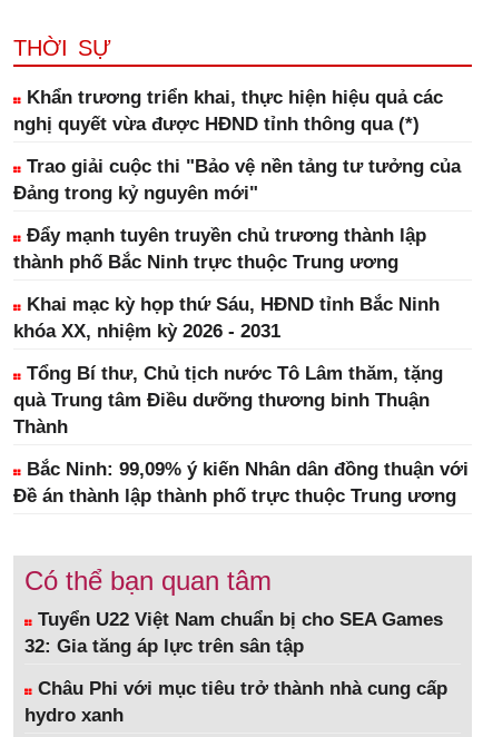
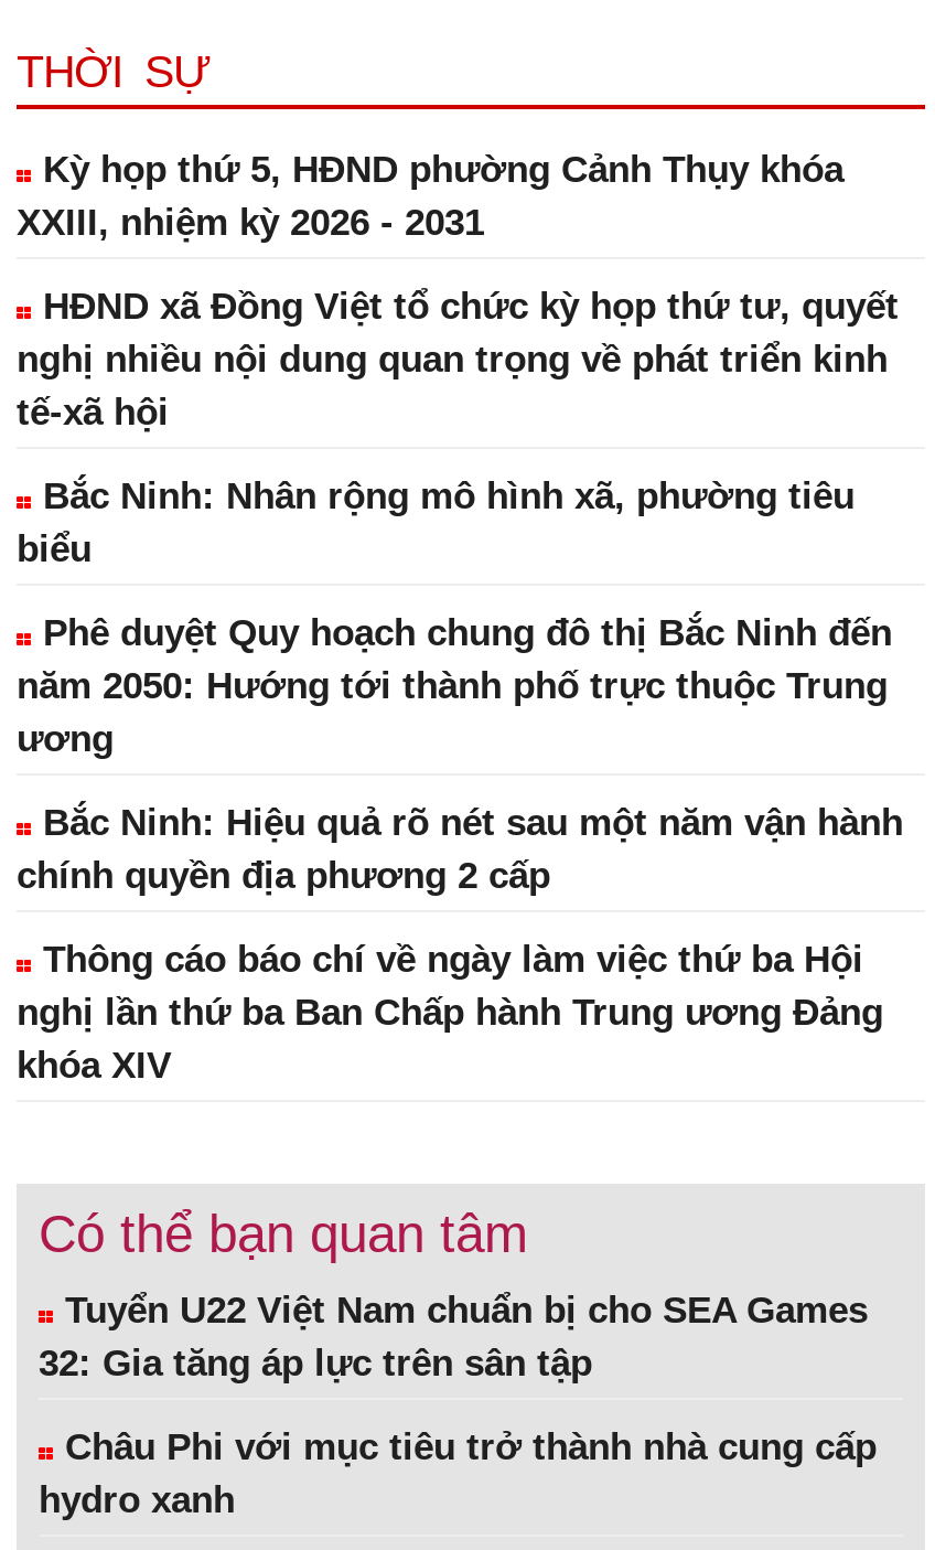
- Khẩn trương triển khai, thực hiện hiệu quả các
- nghị quyết vừa được HĐND tỉnh thông qua (*)
+ Kỳ họp thứ 5, HĐND phường Cảnh Thụy khóa
+ XXIII, nhiệm kỳ 2026 - 2031

- Trao giải cuộc thi "Bảo vệ nền tảng tư tưởng của
- Đảng trong kỷ nguyên mới"
+ HĐND xã Đồng Việt tổ chức kỳ họp thứ tư, quyết
+ nghị nhiều nội dung quan trọng về phát triển kinh
+ tế-xã hội

- Đẩy mạnh tuyên truyền chủ trương thành lập
- thành phố Bắc Ninh trực thuộc Trung ương
+ Bắc Ninh: Nhân rộng mô hình xã, phường tiêu
+ biểu

- Khai mạc kỳ họp thứ Sáu, HĐND tỉnh Bắc Ninh
- khóa XX, nhiệm kỳ 2026 - 2031
+ Phê duyệt Quy hoạch chung đô thị Bắc Ninh đến
+ năm 2050: Hướng tới thành phố trực thuộc Trung
+ ương

- Tổng Bí thư, Chủ tịch nước Tô Lâm thăm, tặng
- quà Trung tâm Điều dưỡng thương binh Thuận
- Thành
+ Bắc Ninh: Hiệu quả rõ nét sau một năm vận hành
+ chính quyền địa phương 2 cấp

- Bắc Ninh: 99,09% ý kiến Nhân dân đồng thuận với
- Đề án thành lập thành phố trực thuộc Trung ương
+ Thông cáo báo chí về ngày làm việc thứ ba Hội
+ nghị lần thứ ba Ban Chấp hành Trung ương Đảng
+ khóa XIV
